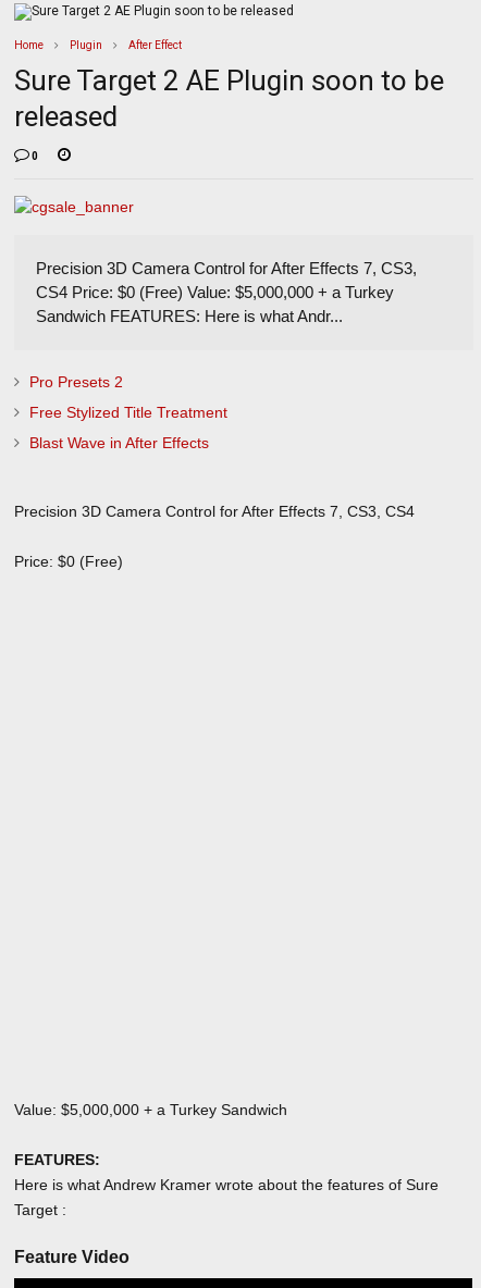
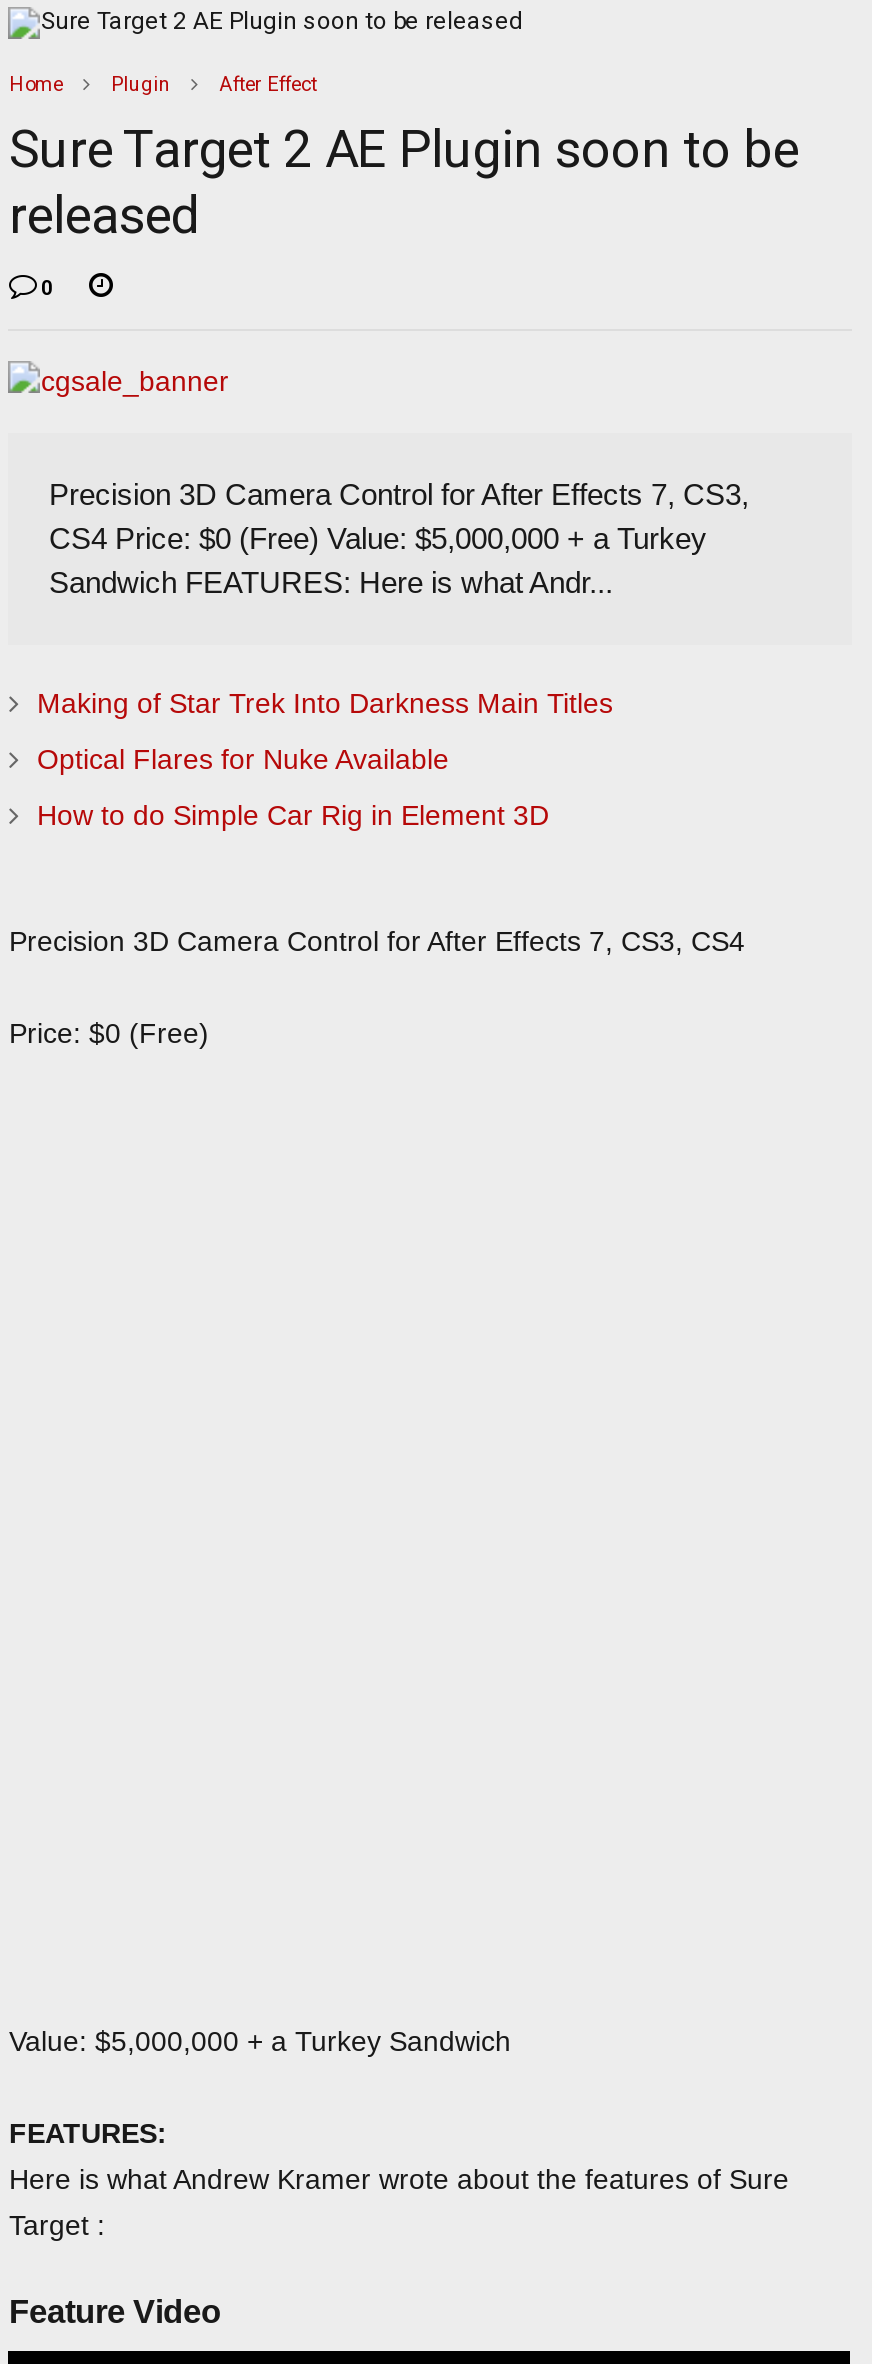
- Pro Presets 2
+ Making of Star Trek Into Darkness Main Titles

- Free Stylized Title Treatment
+ Optical Flares for Nuke Available

- Blast Wave in After Effects
+ How to do Simple Car Rig in Element 3D
